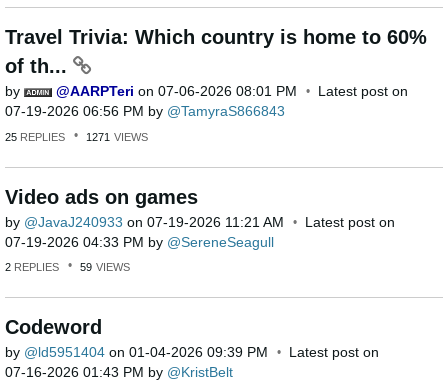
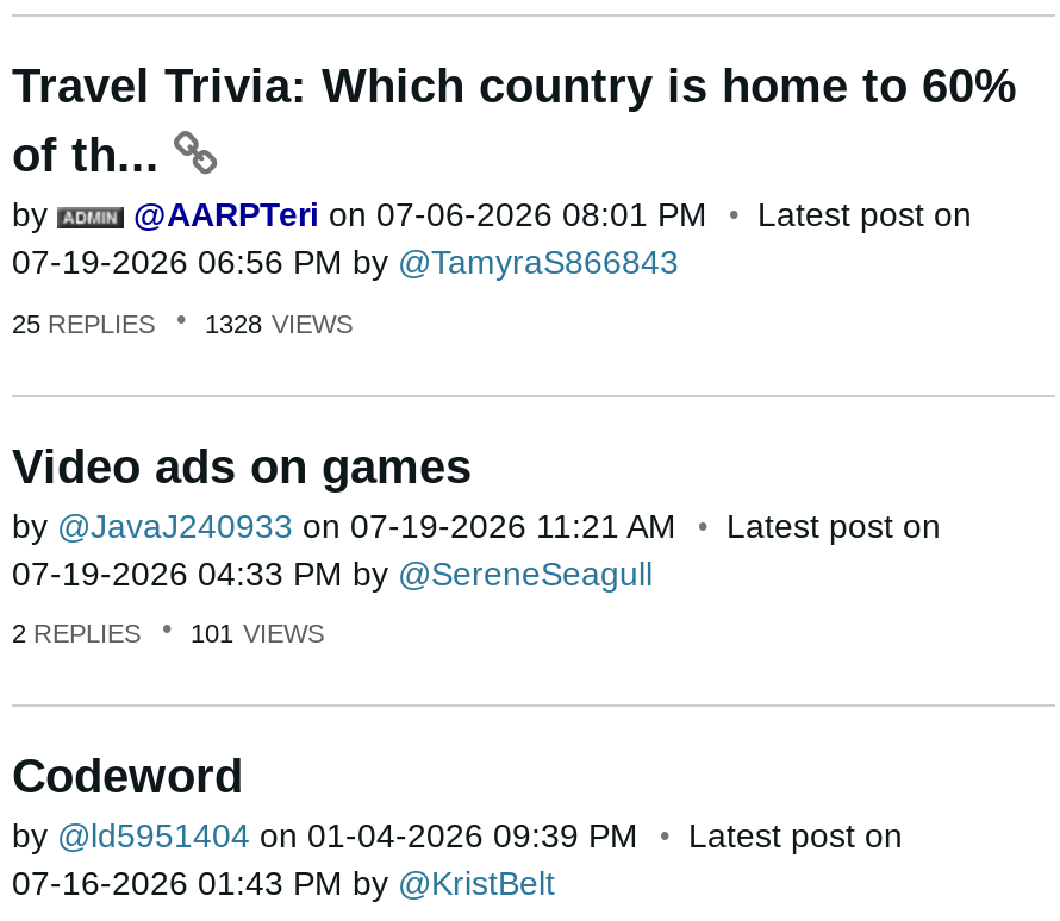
- 25 REPLIES 1271 VIEWS
+ 25 REPLIES 1328 VIEWS

- 2 REPLIES 59 VIEWS
+ 2 REPLIES 101 VIEWS
